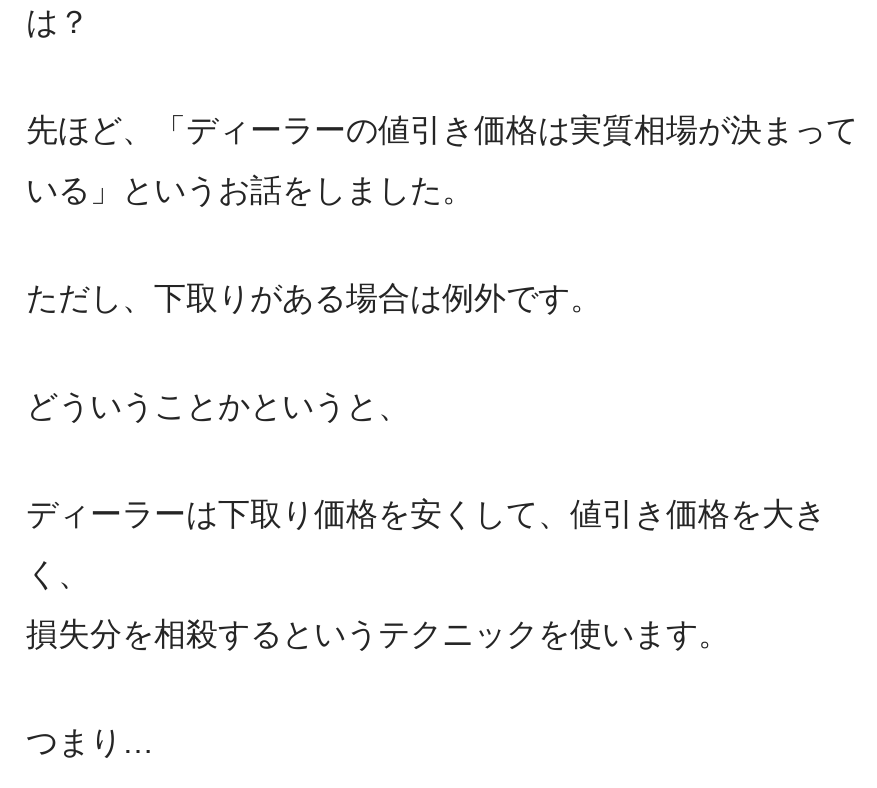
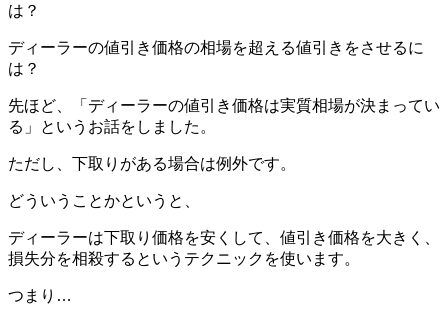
- 先ほど、「ディーラーの値引き価格は実質相場が決まって
+ ディーラーの値引き価格の相場を超える値引きをさせるに
+ は？

- いる」というお話をしました。
+ 先ほど、「ディーラーの値引き価格は実質相場が決まってい
+ る」というお話をしました。
